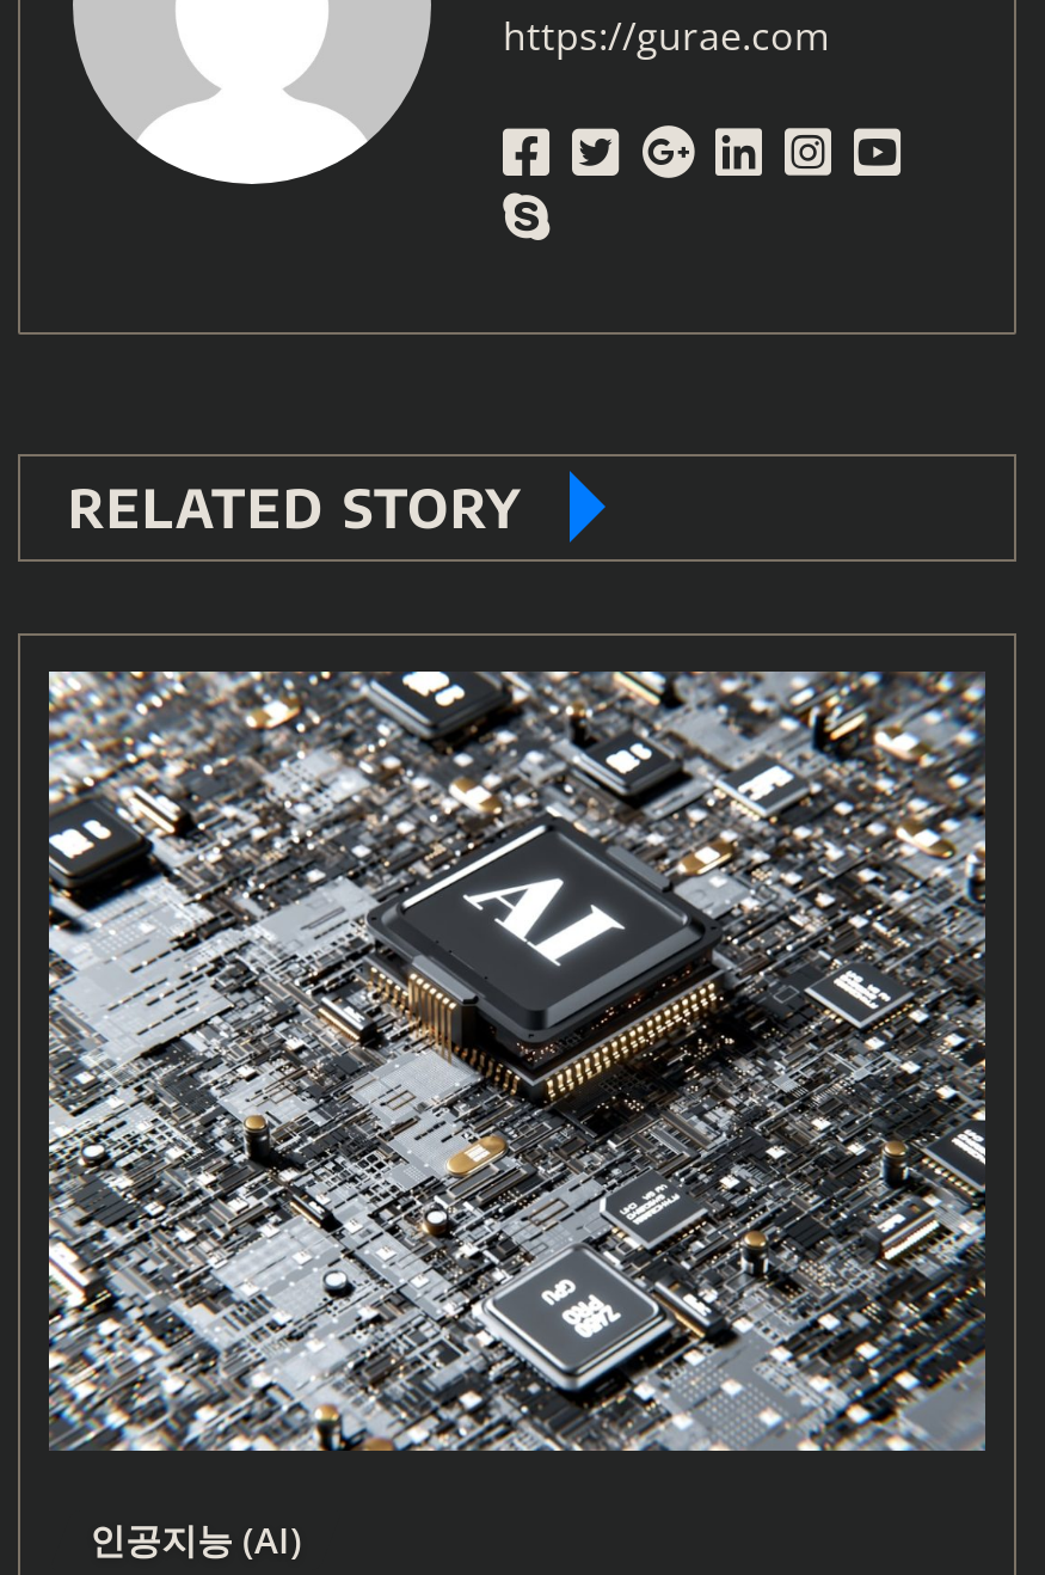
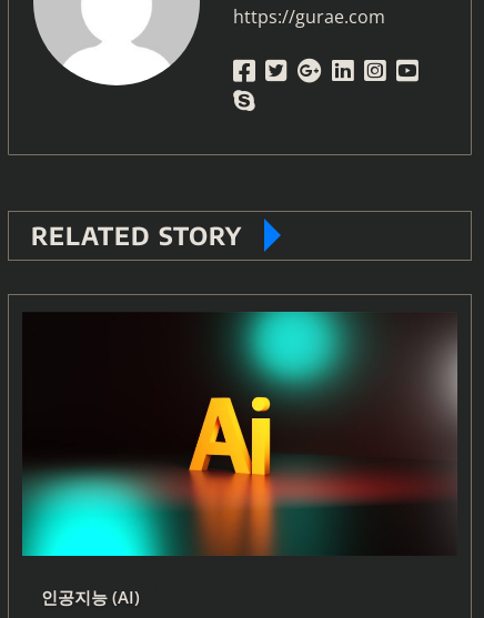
- [image]
+ [image]
